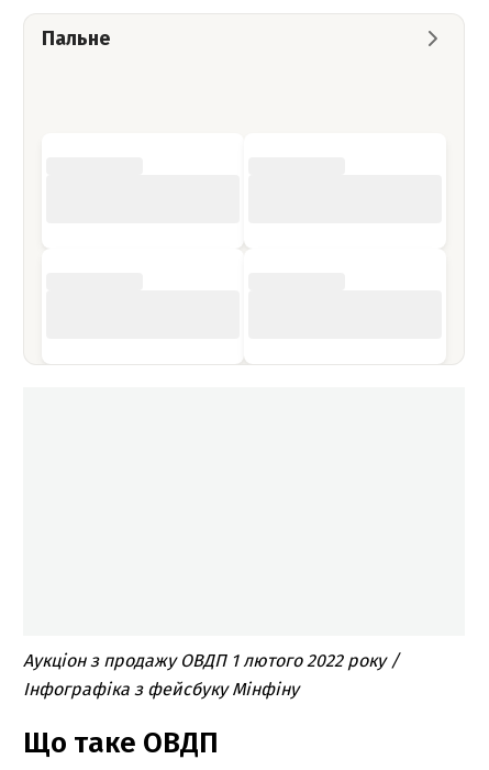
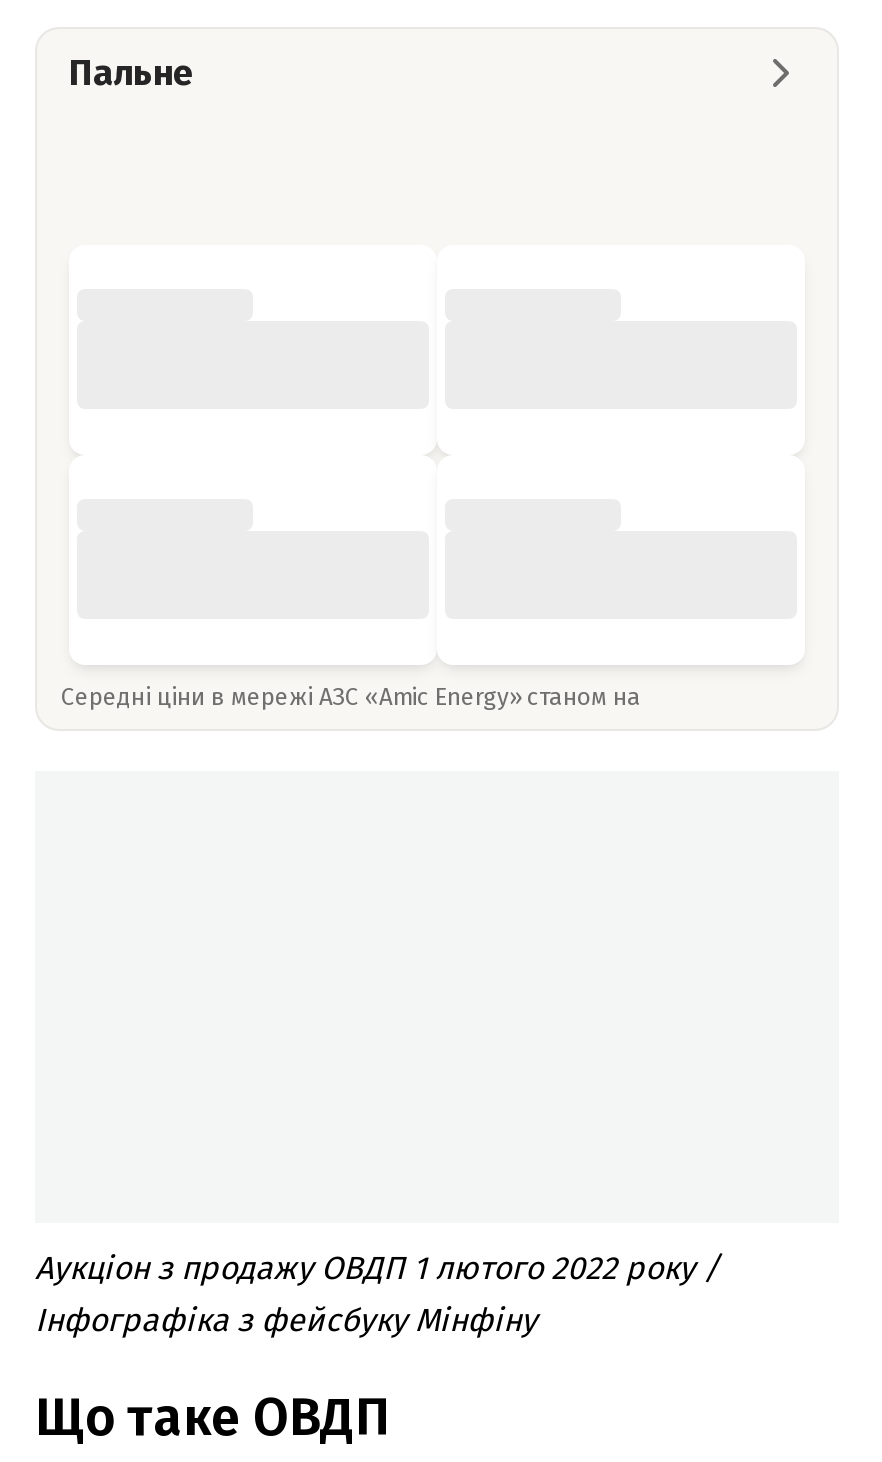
+ Середні ціни в мережі АЗС «Amic Energy» станом на
